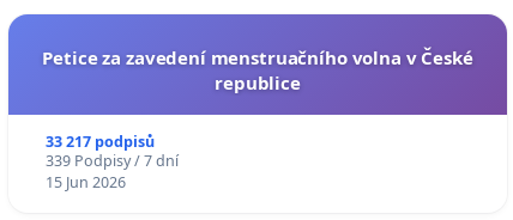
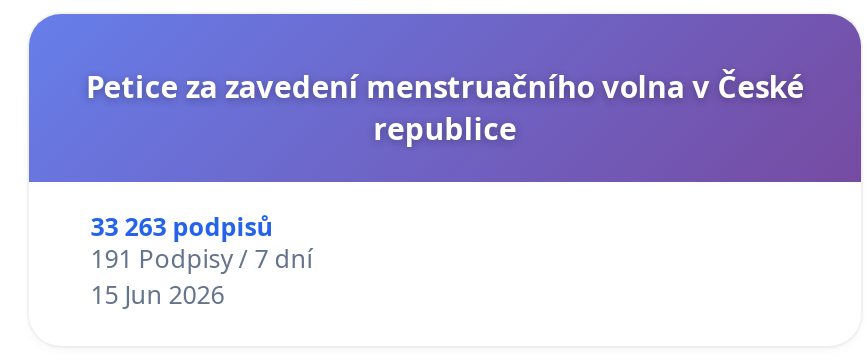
- 33 217 podpisů
+ 33 263 podpisů

- 339 Podpisy / 7 dní
+ 191 Podpisy / 7 dní
